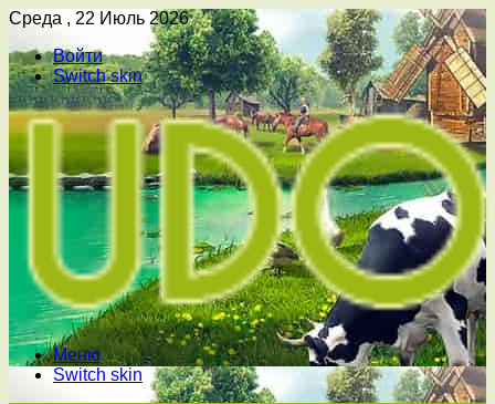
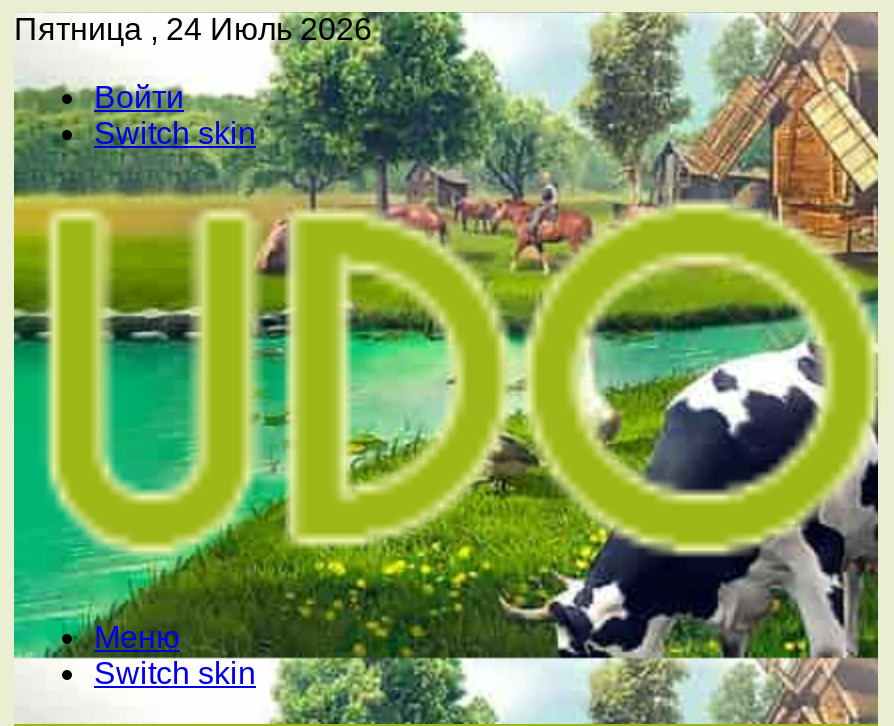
- Среда , 22 Июль 2026
+ Пятница , 24 Июль 2026
